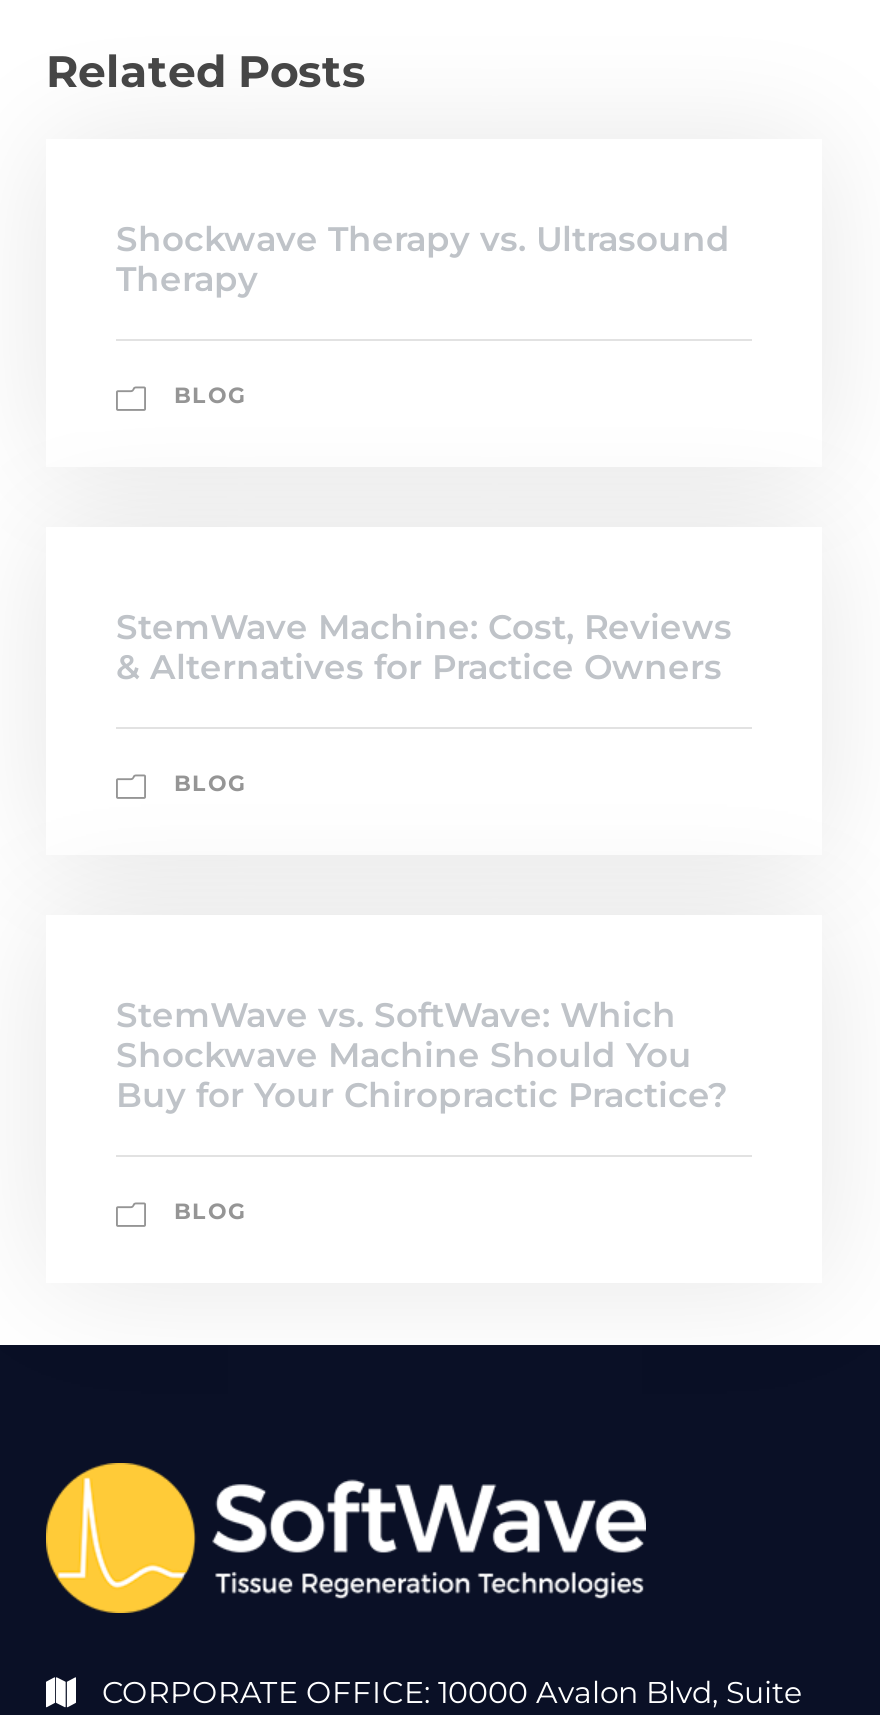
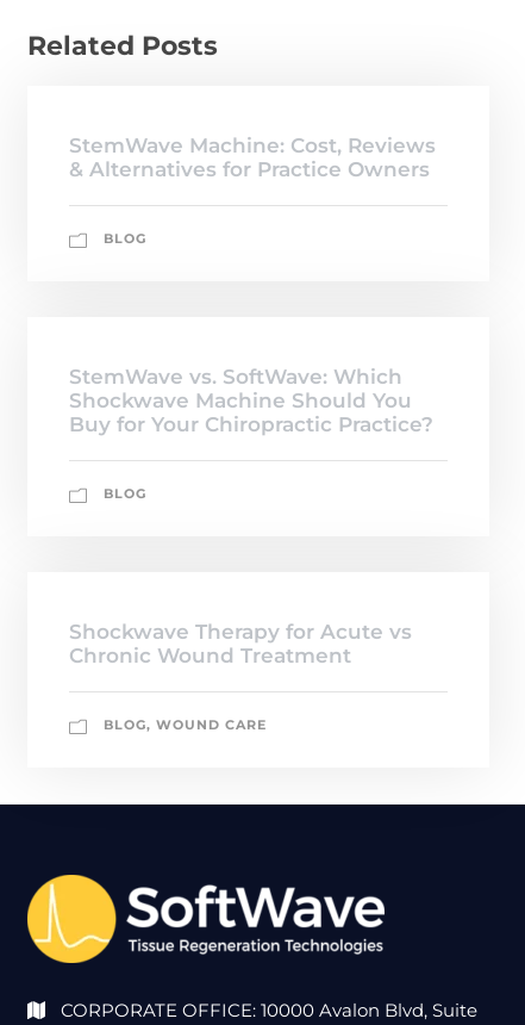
- Shockwave Therapy vs. Ultrasound
- Therapy
- BLOG

moved up: StemWave Machine: Cost, Reviews | & Alternatives for Practice Owners | BLOG | StemWave vs. SoftWave: Which | Shockwave Machine Should You | Buy for Your Chiropractic Practice? | BLOG

+ Shockwave Therapy for Acute vs
+ Chronic Wound Treatment
+ BLOG, WOUND CARE
